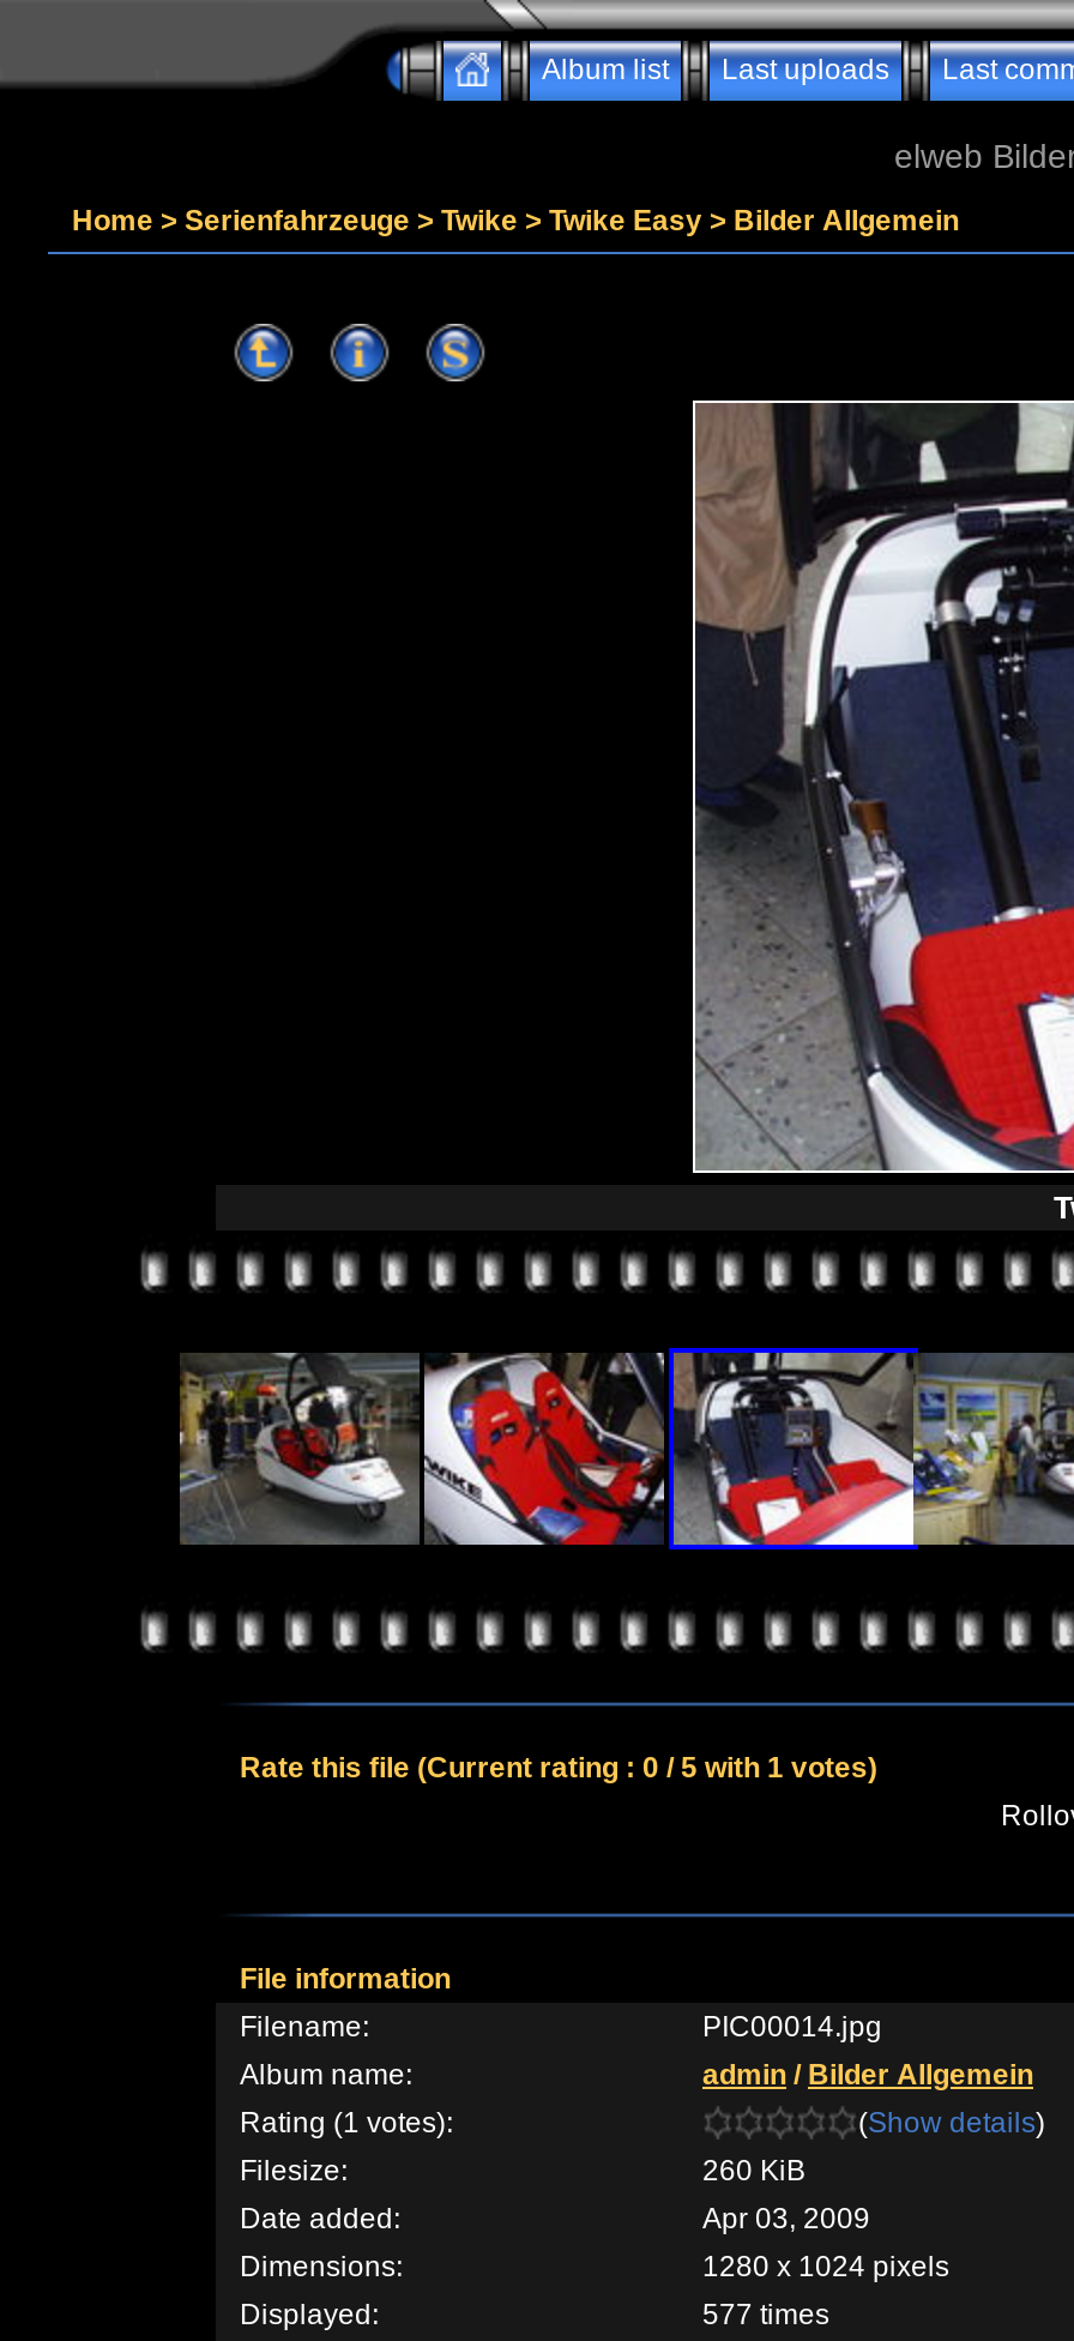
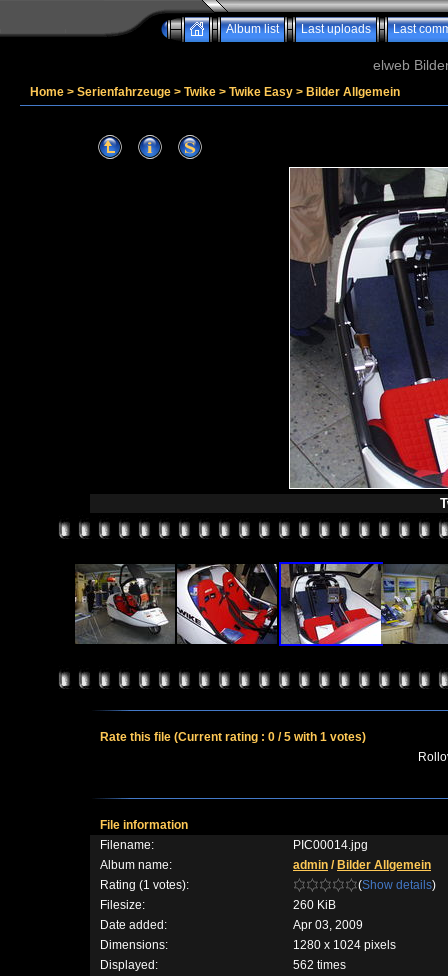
- 577 times
+ 562 times
